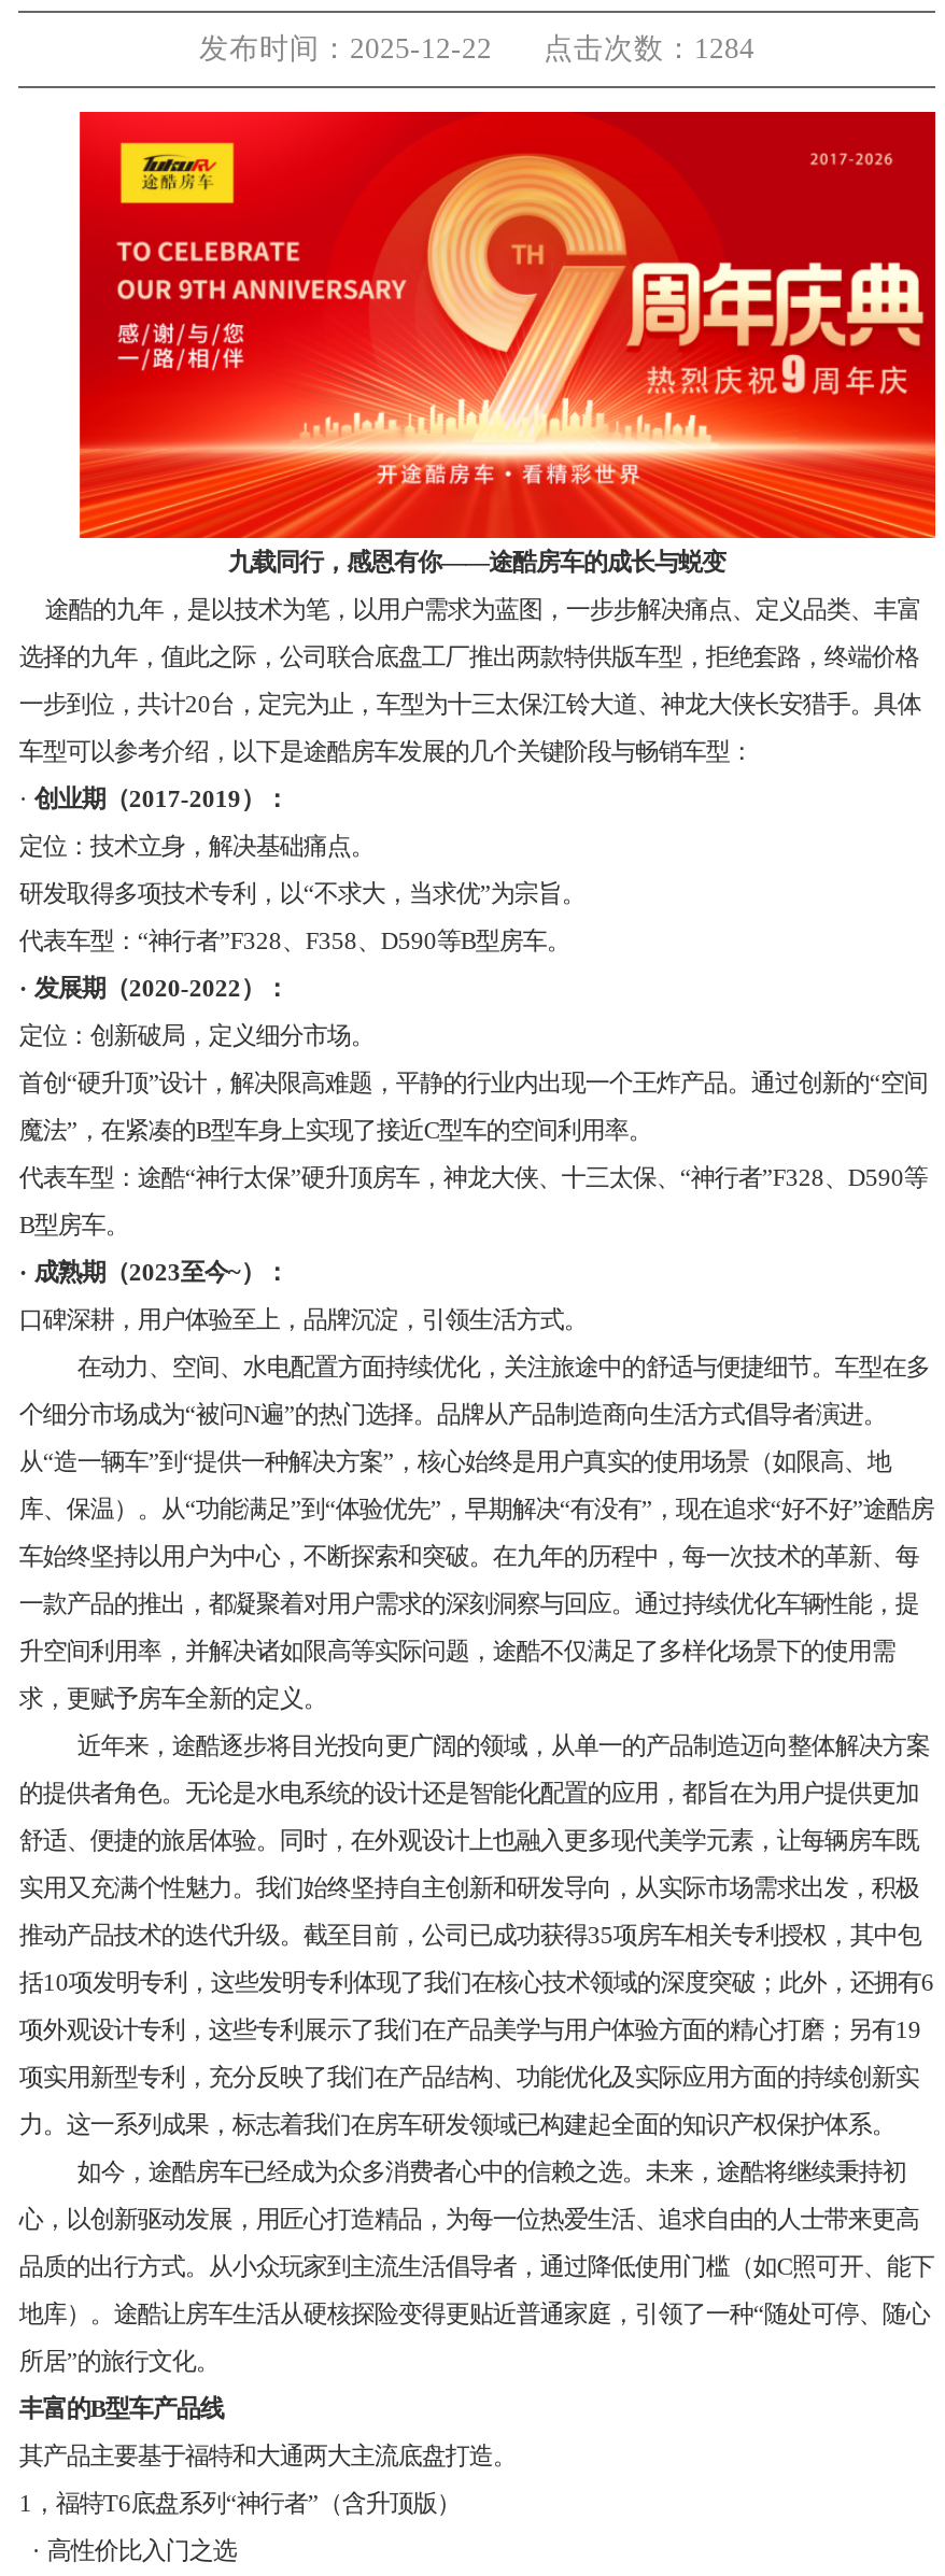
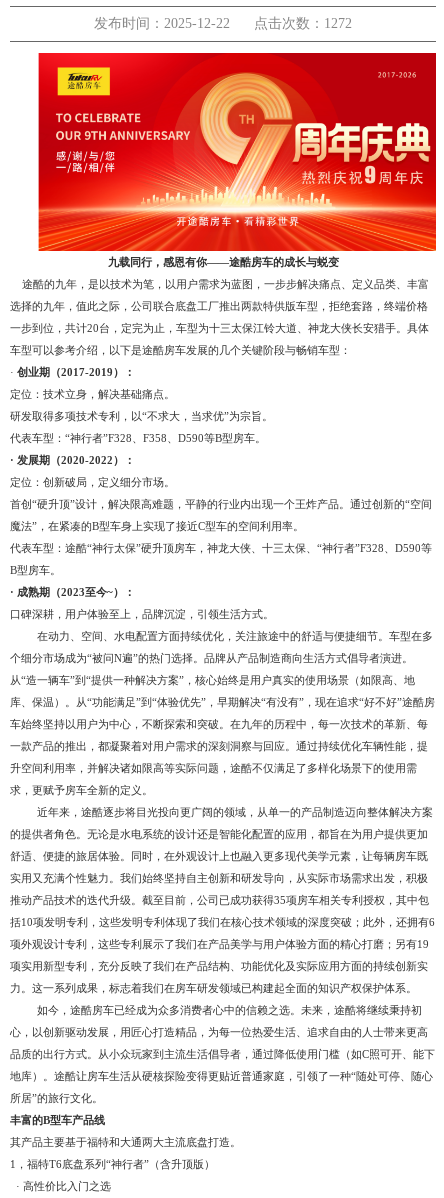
- 发布时间：2025-12-22 点击次数：1284
+ 发布时间：2025-12-22 点击次数：1272
